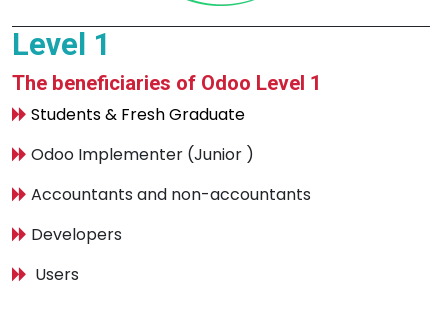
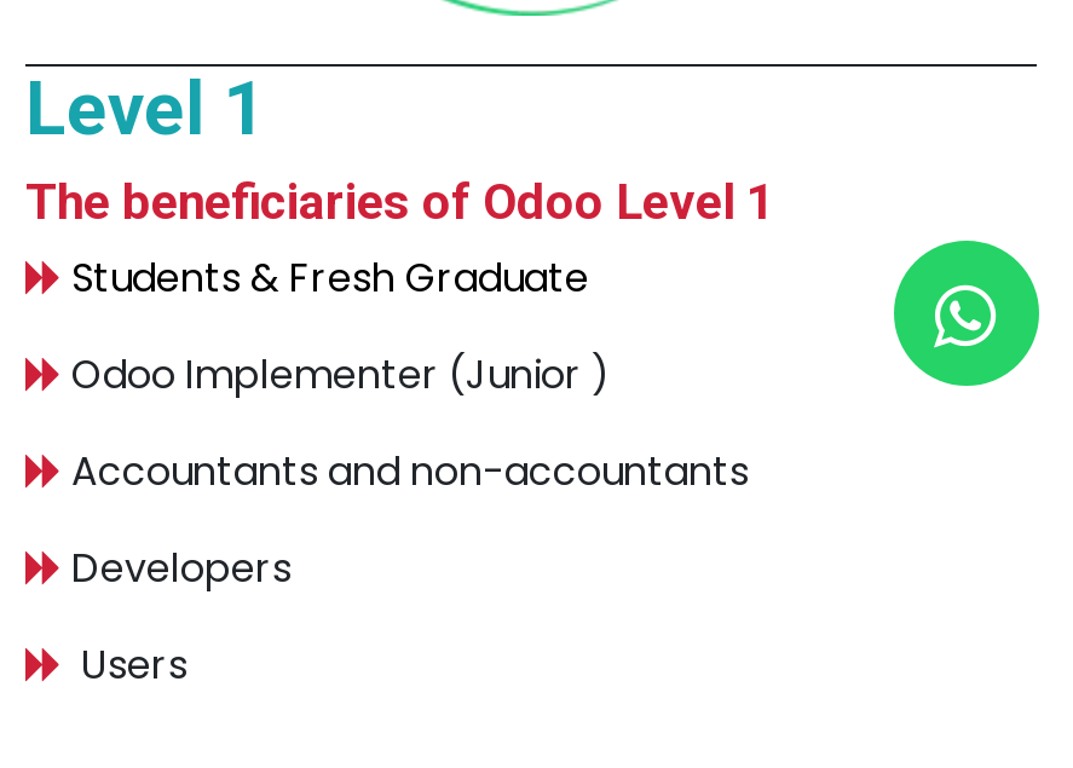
+ [image]
